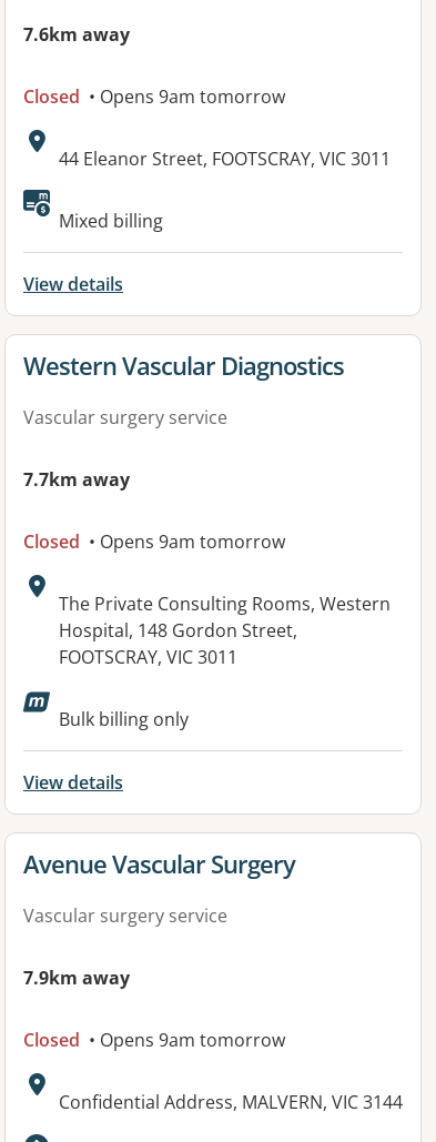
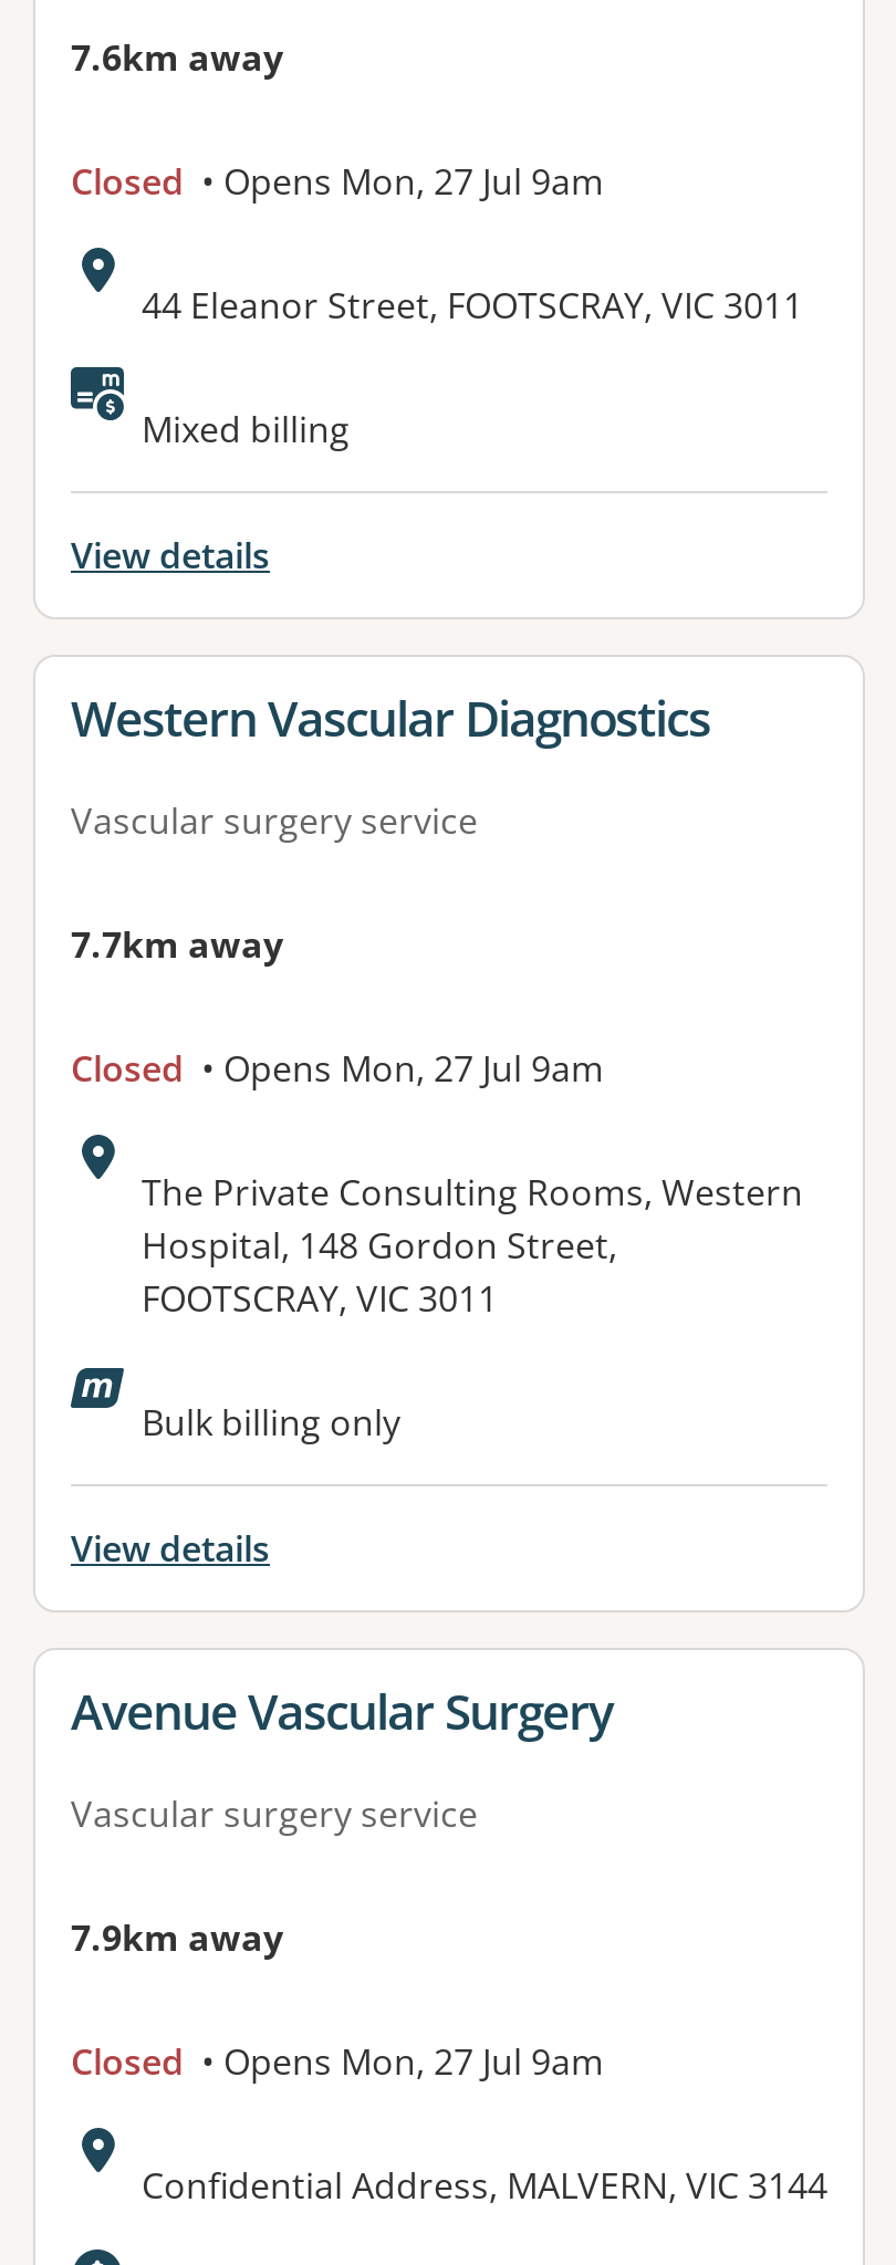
- Closed • Opens 9am tomorrow
+ Closed • Opens Mon, 27 Jul 9am

- Closed • Opens 9am tomorrow
+ Closed • Opens Mon, 27 Jul 9am

- Closed • Opens 9am tomorrow
+ Closed • Opens Mon, 27 Jul 9am
